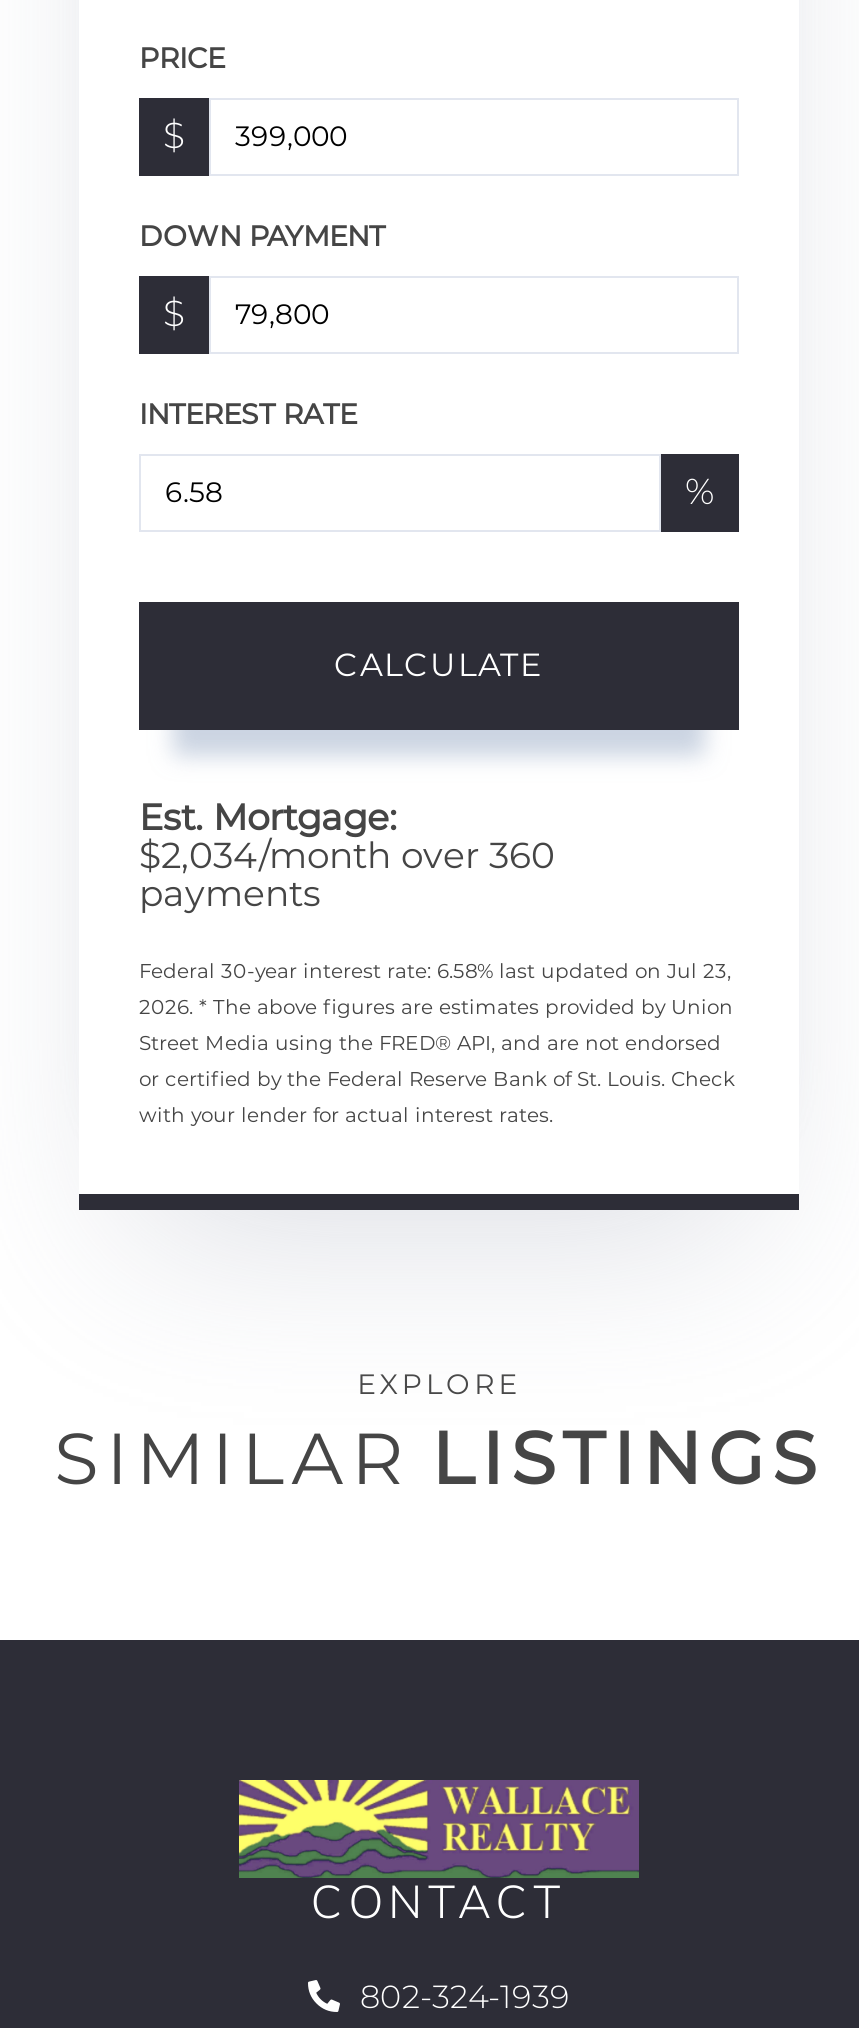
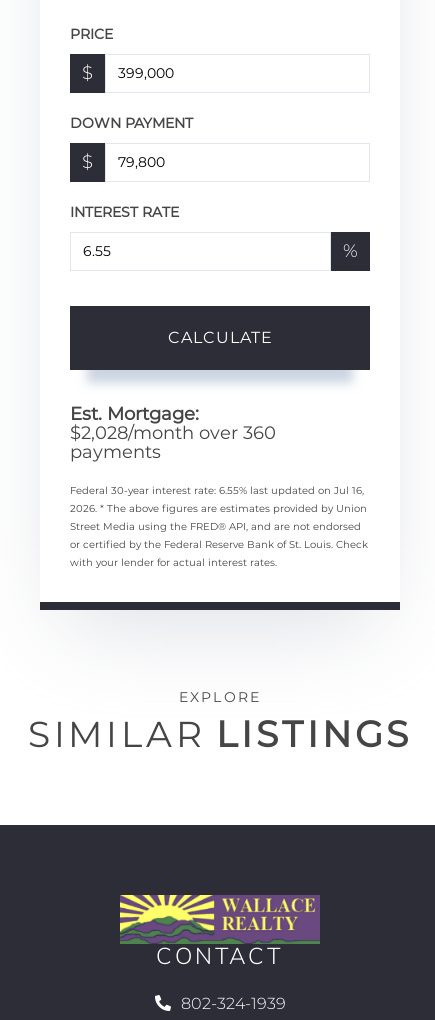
- $2,034/month over 360
+ $2,028/month over 360

- Federal 30-year interest rate: 6.58% last updated on Jul 23,
+ Federal 30-year interest rate: 6.55% last updated on Jul 16,
